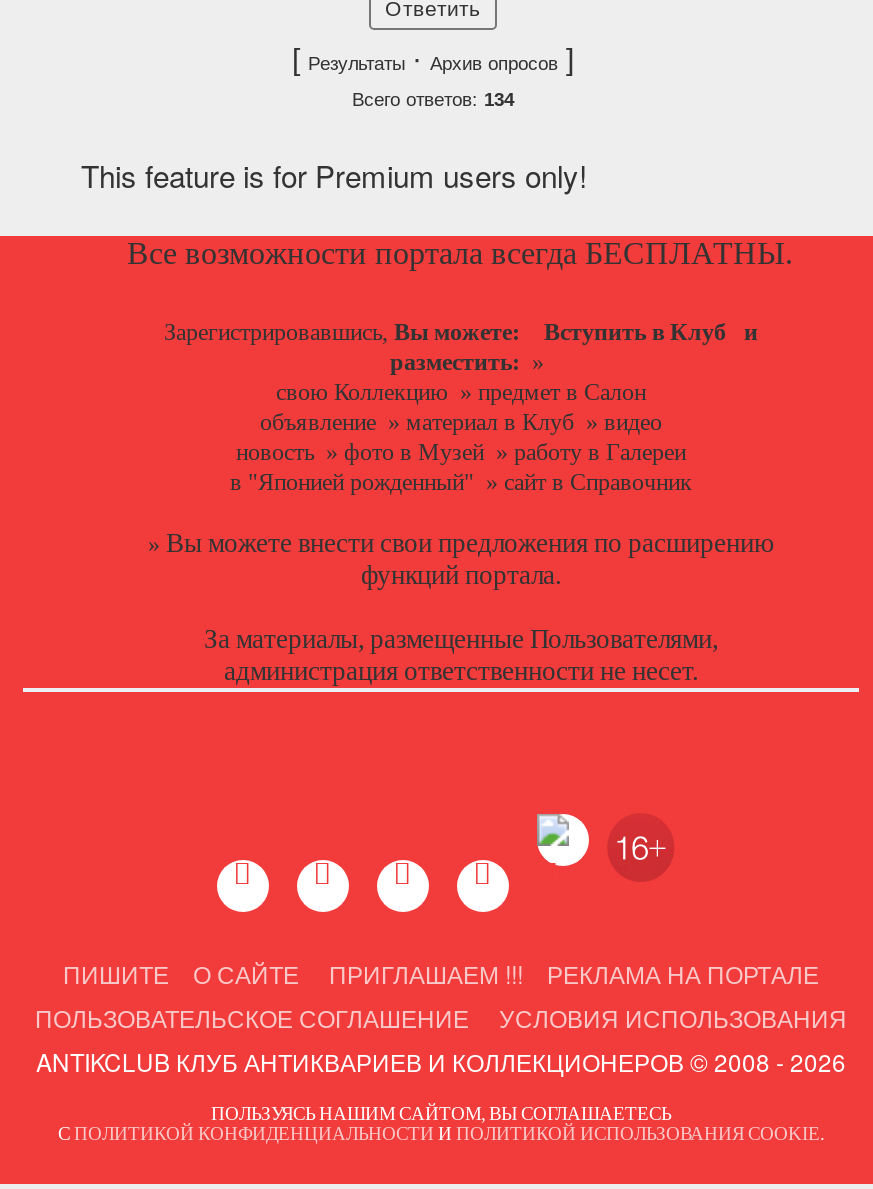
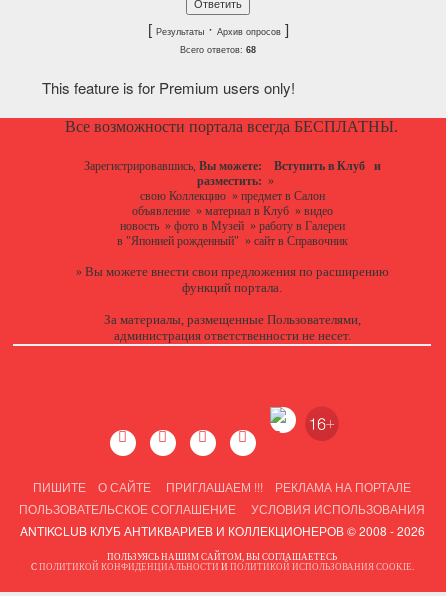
- Всего ответов: 134
+ Всего ответов: 68
